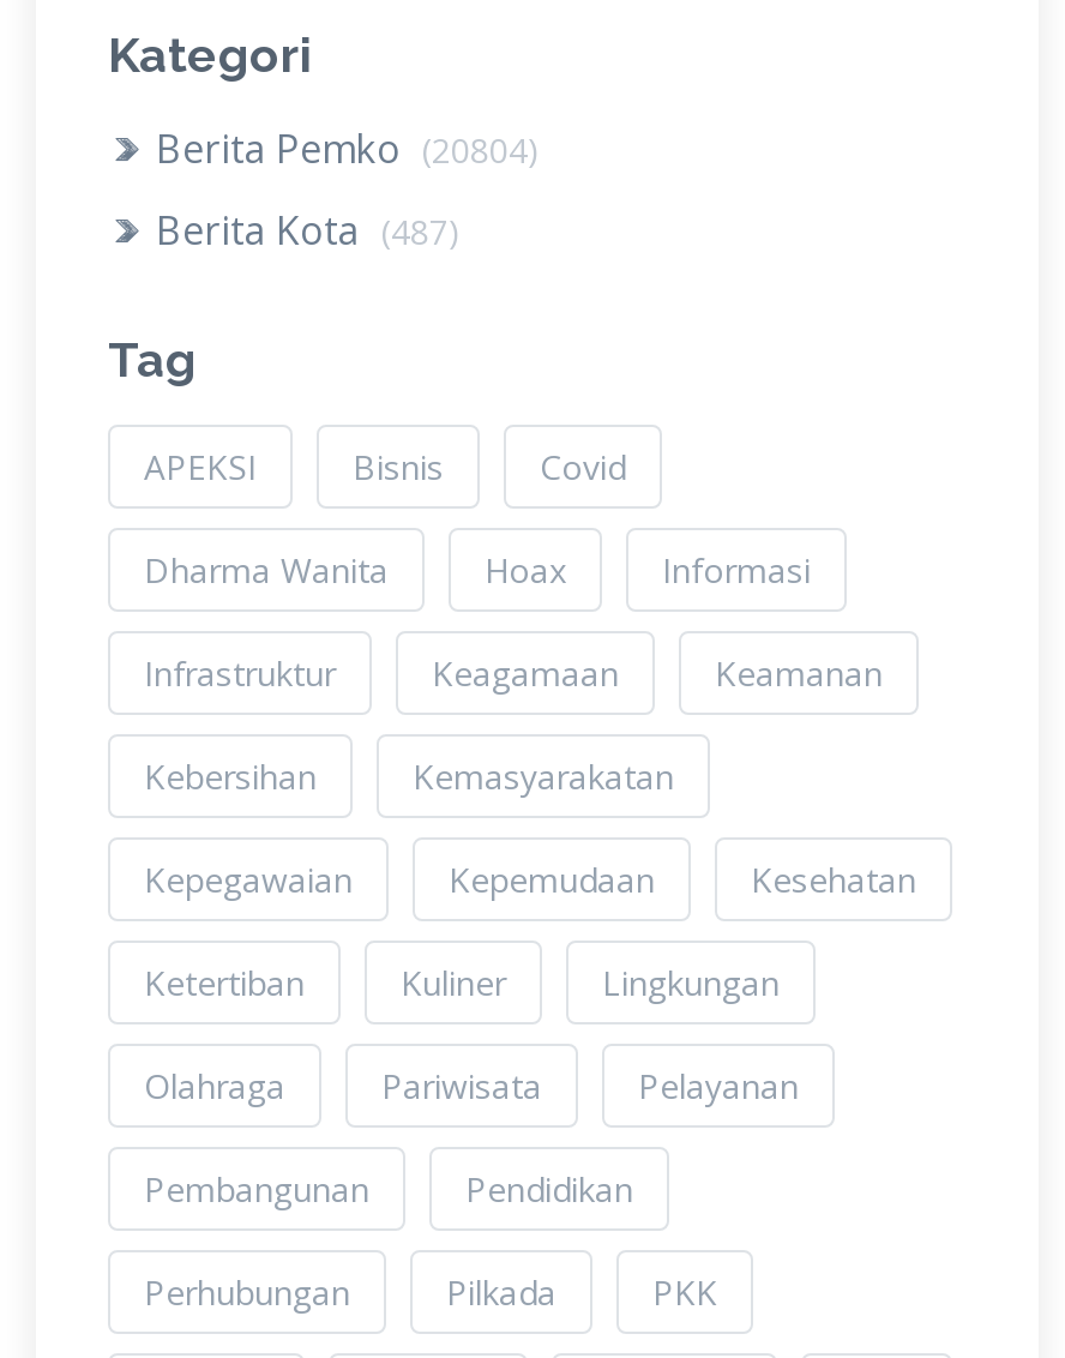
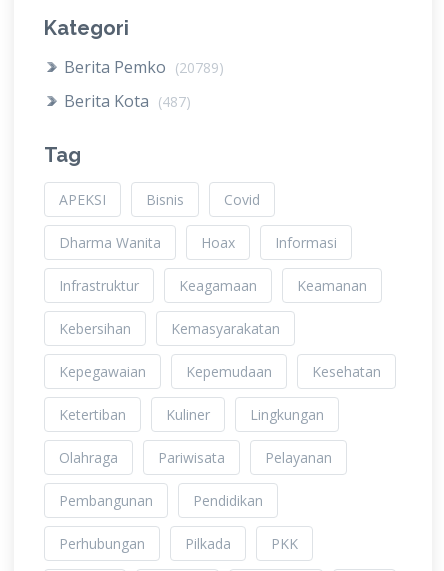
- Berita Pemko (20804)
+ Berita Pemko (20789)
